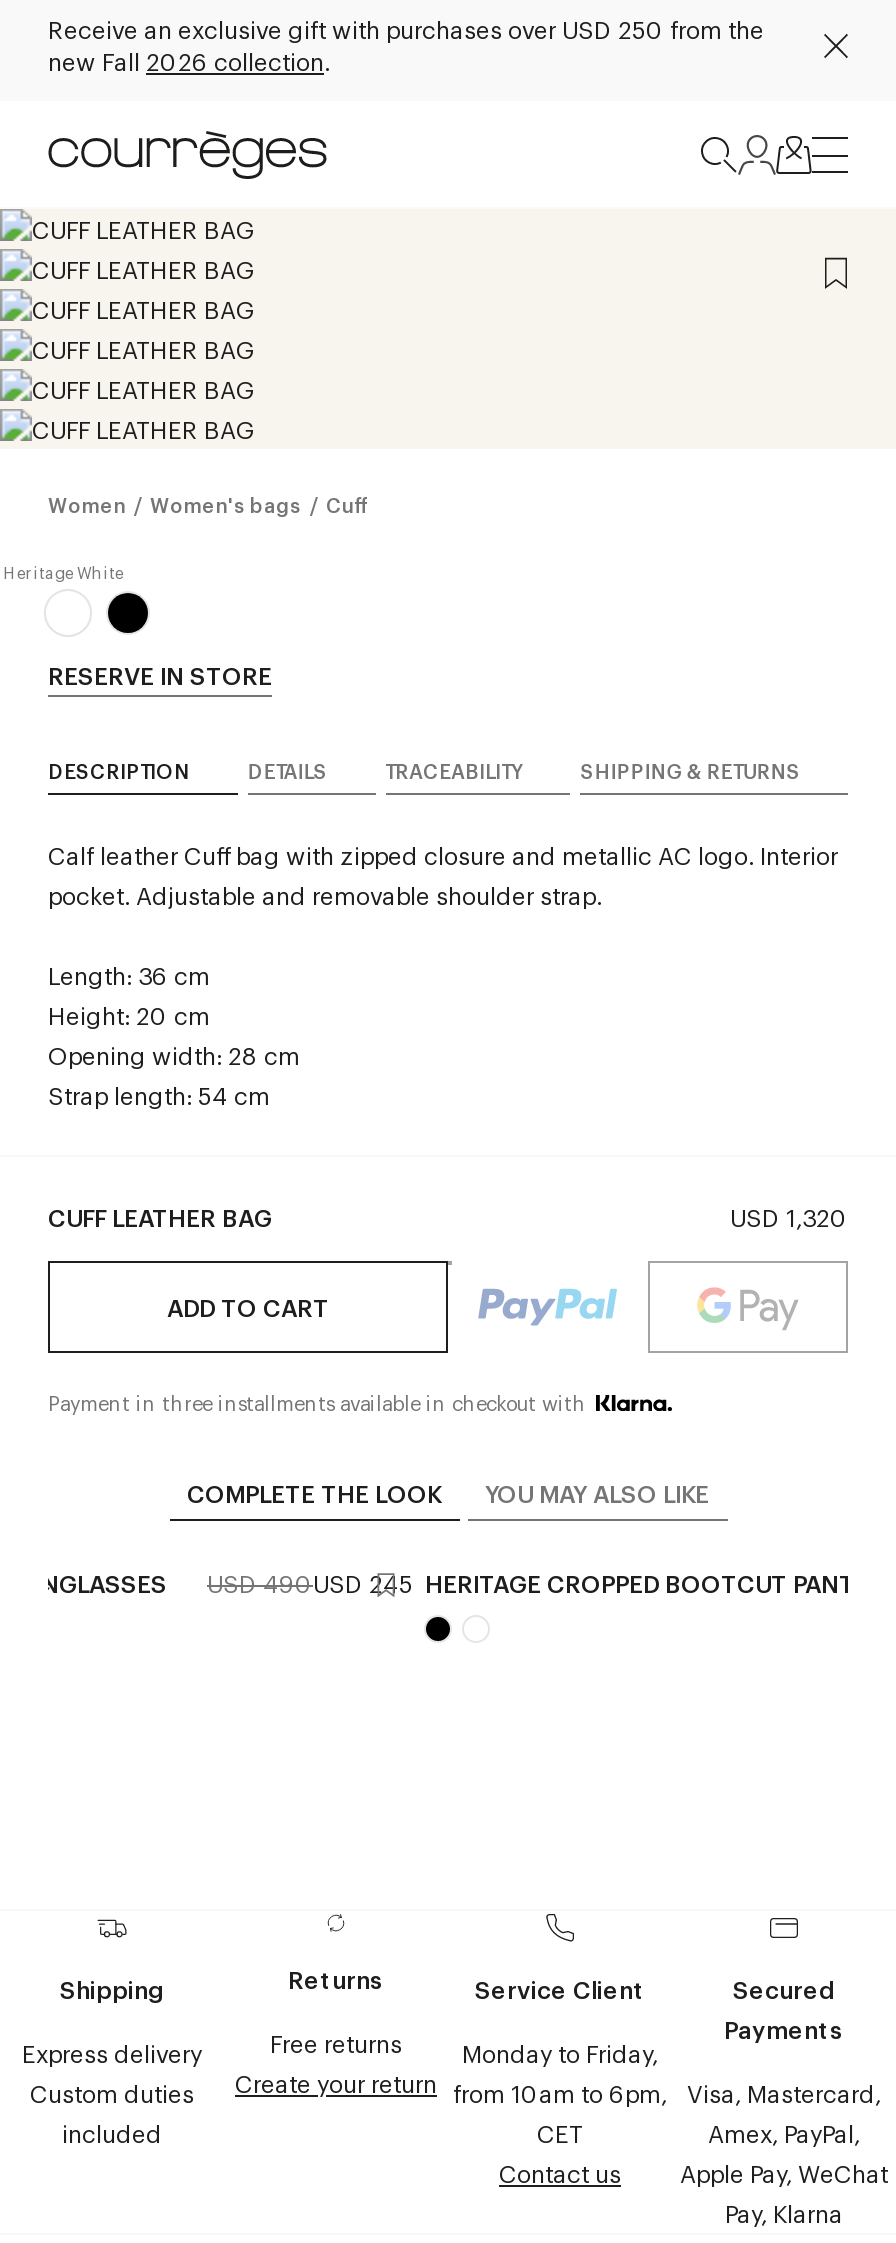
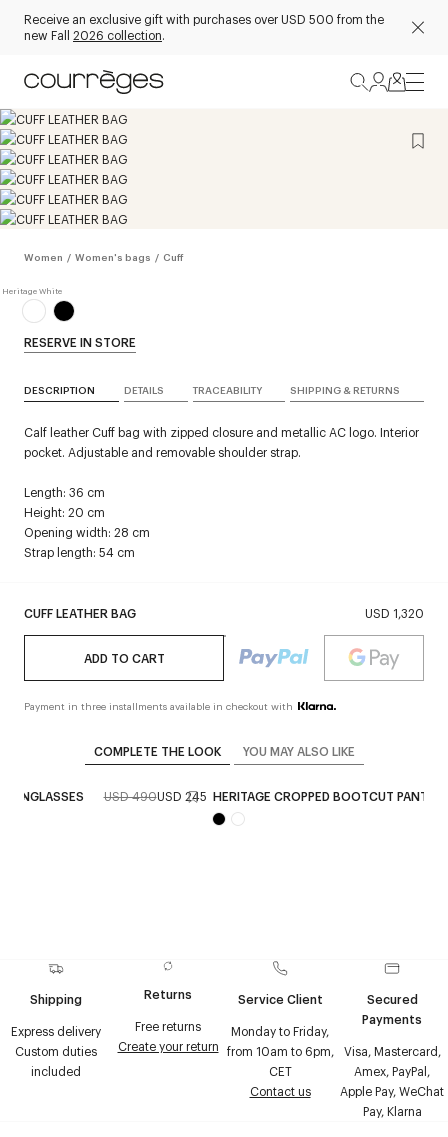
- Receive an exclusive gift with purchases over USD 250 from the
+ Receive an exclusive gift with purchases over USD 500 from the
